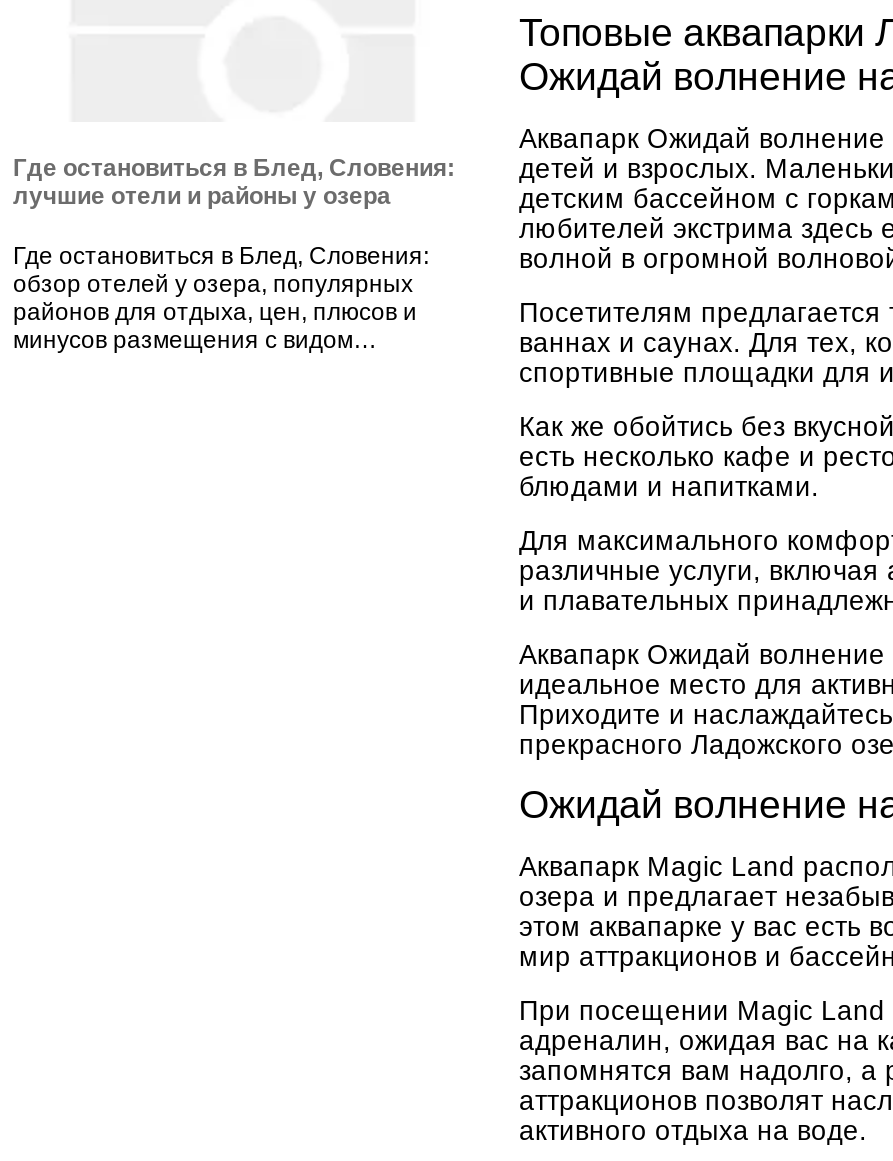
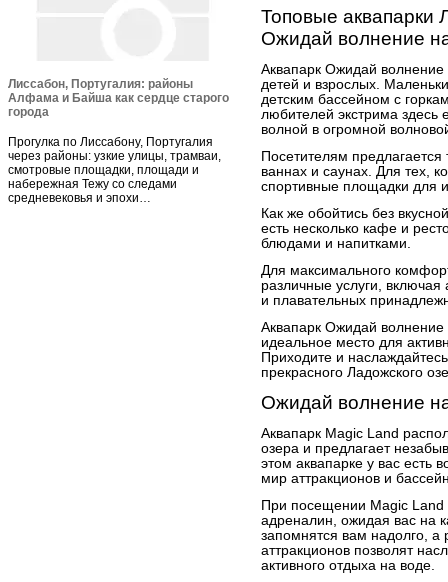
- Где остановиться в Блед, Словения:
- лучшие отели и районы у озера
+ Лиссабон, Португалия: районы
+ Алфама и Байша как сердце старого
+ города

- Где остановиться в Блед, Словения:
- обзор отелей у озера, популярных
- районов для отдыха, цен, плюсов и
- минусов размещения с видом…
+ Прогулка по Лиссабону, Португалия
+ через районы: узкие улицы, трамваи,
+ смотровые площадки, площади и
+ набережная Тежу со следами
+ средневековья и эпохи…
